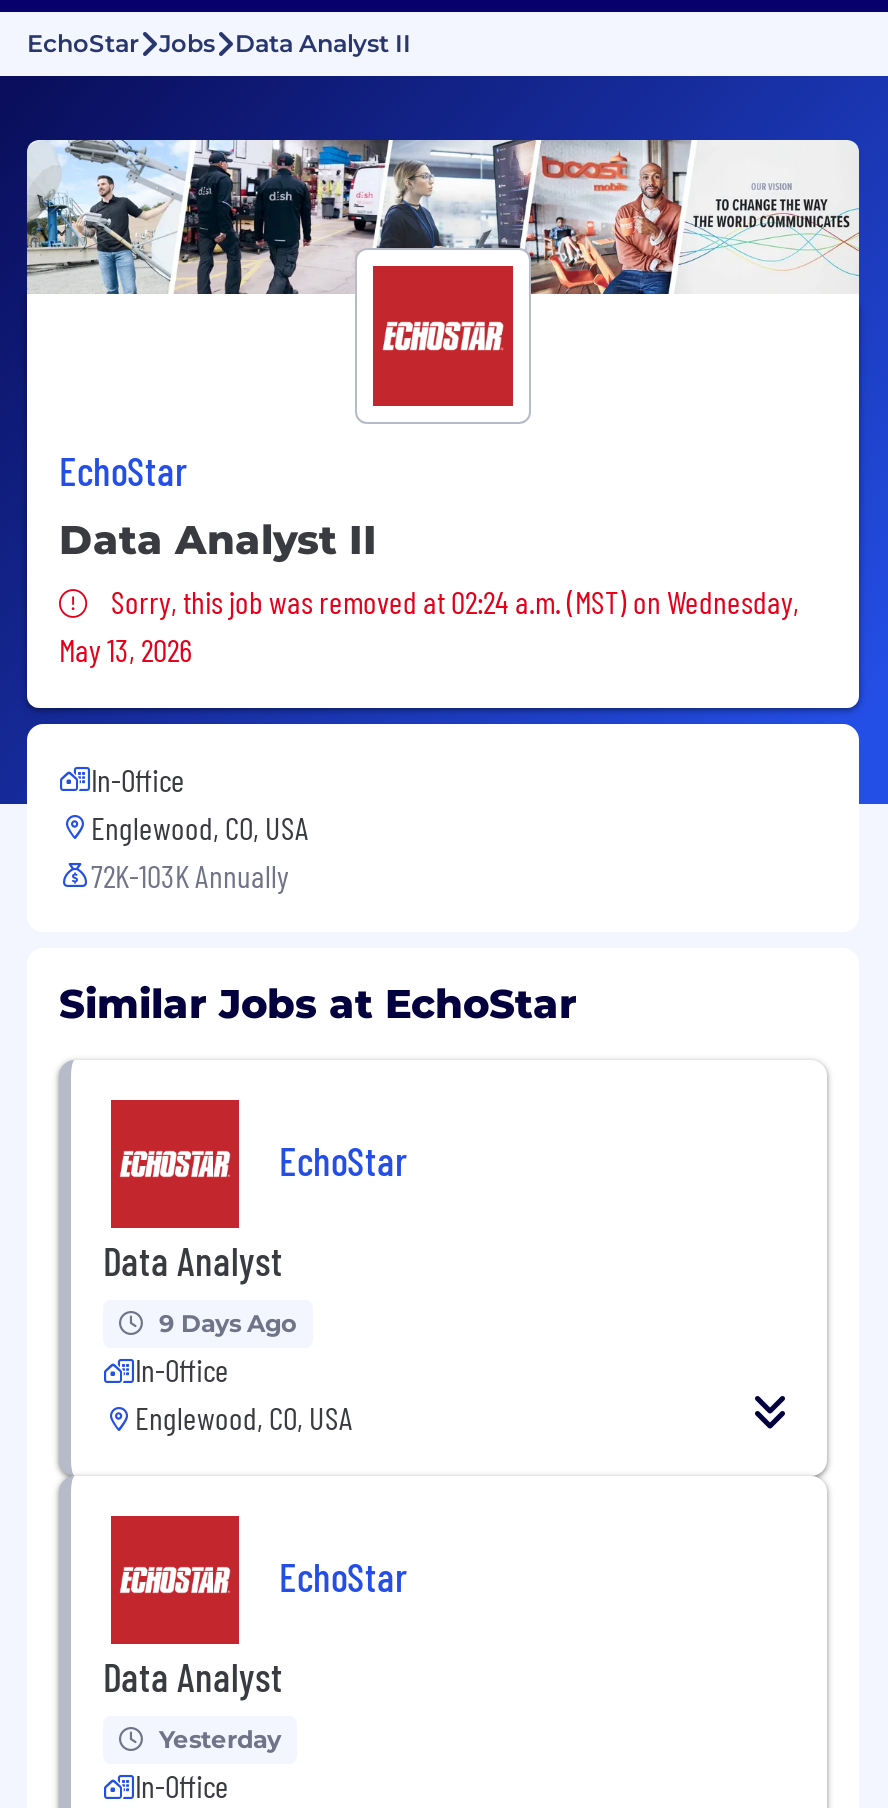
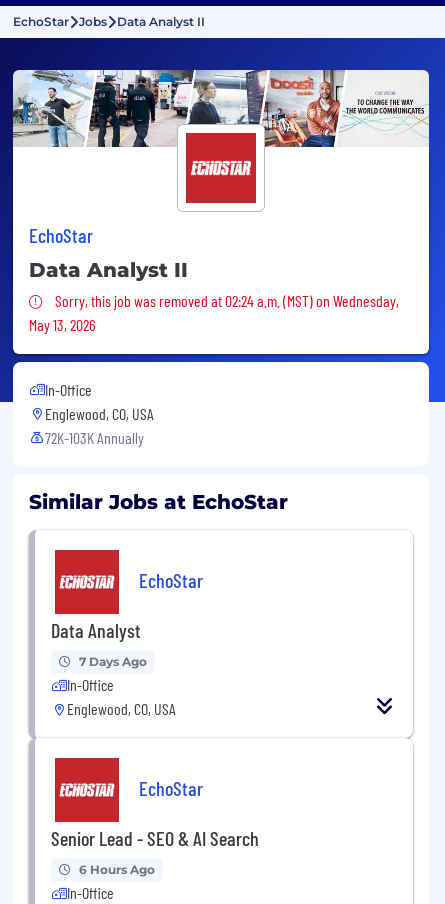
- 9 Days Ago
+ 7 Days Ago

- Data Analyst
+ Senior Lead - SEO & AI Search

- Yesterday
+ 6 Hours Ago
